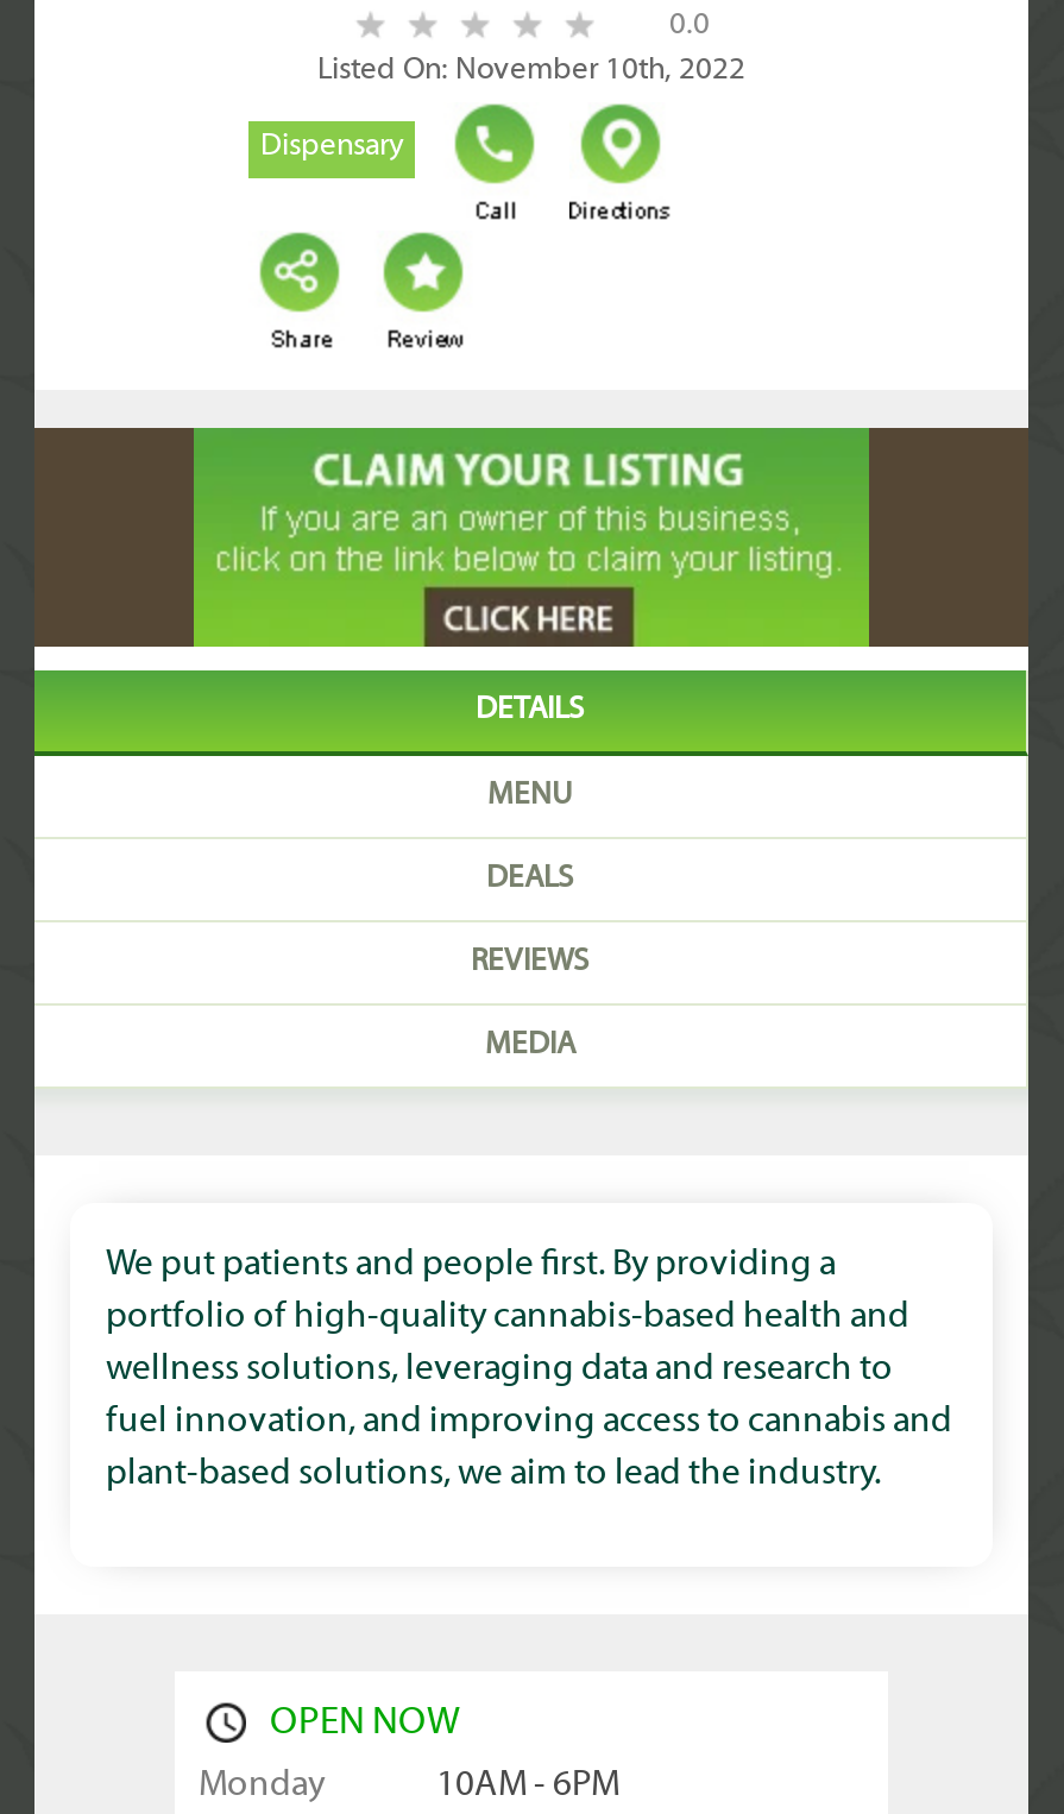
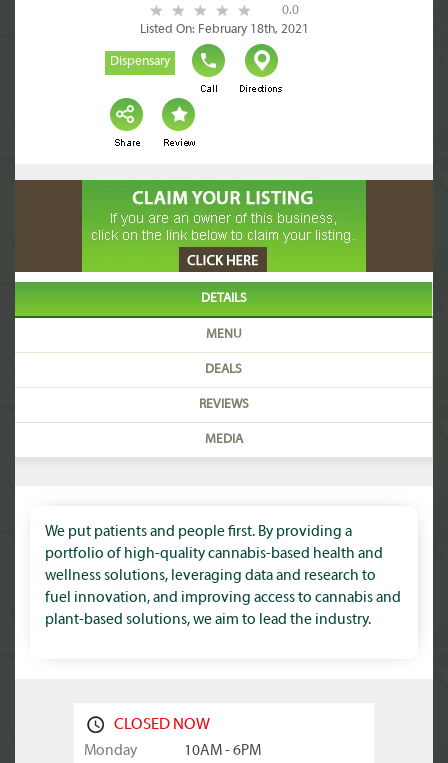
- Listed On: November 10th, 2022
+ Listed On: February 18th, 2021

- OPEN NOW
+ CLOSED NOW
